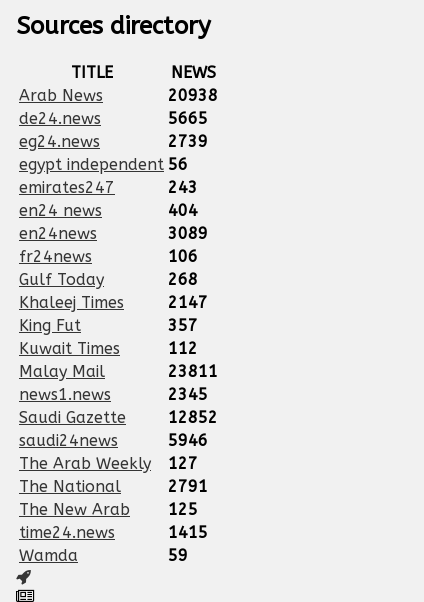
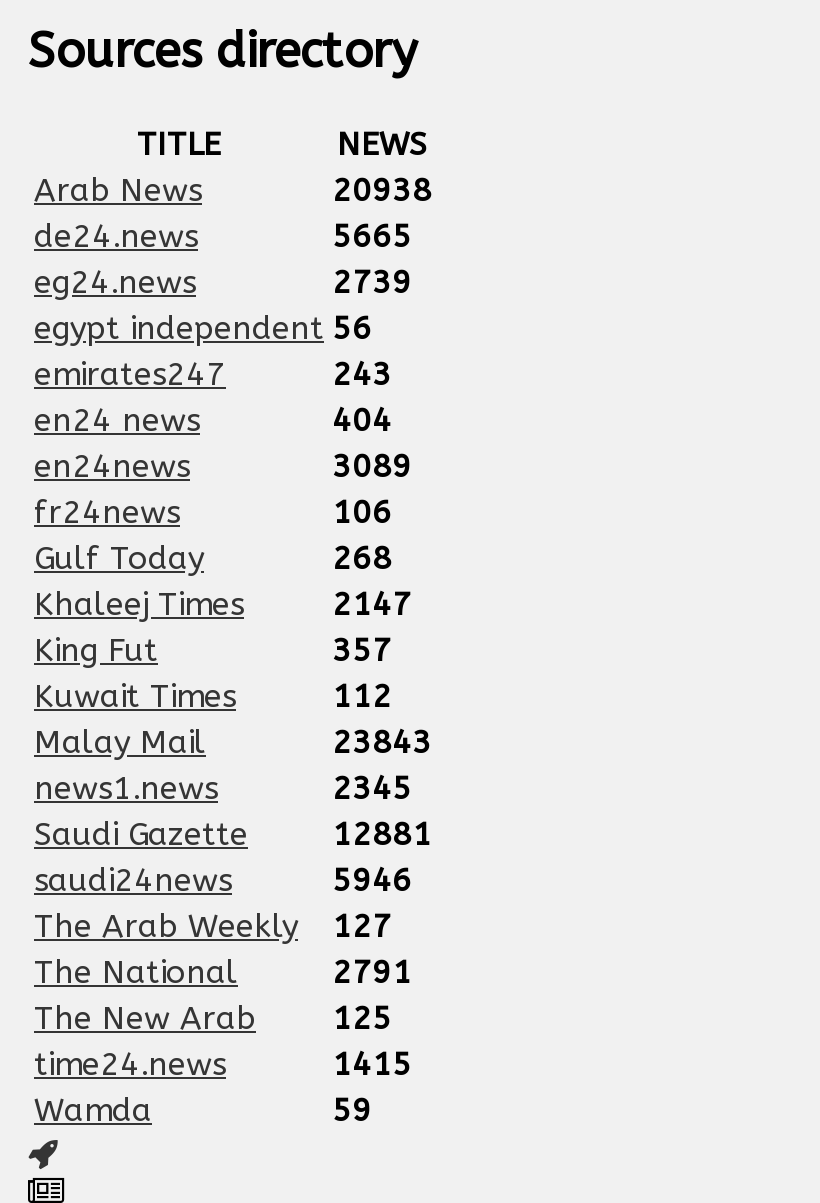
- 23811
+ 23843

- 12852
+ 12881
